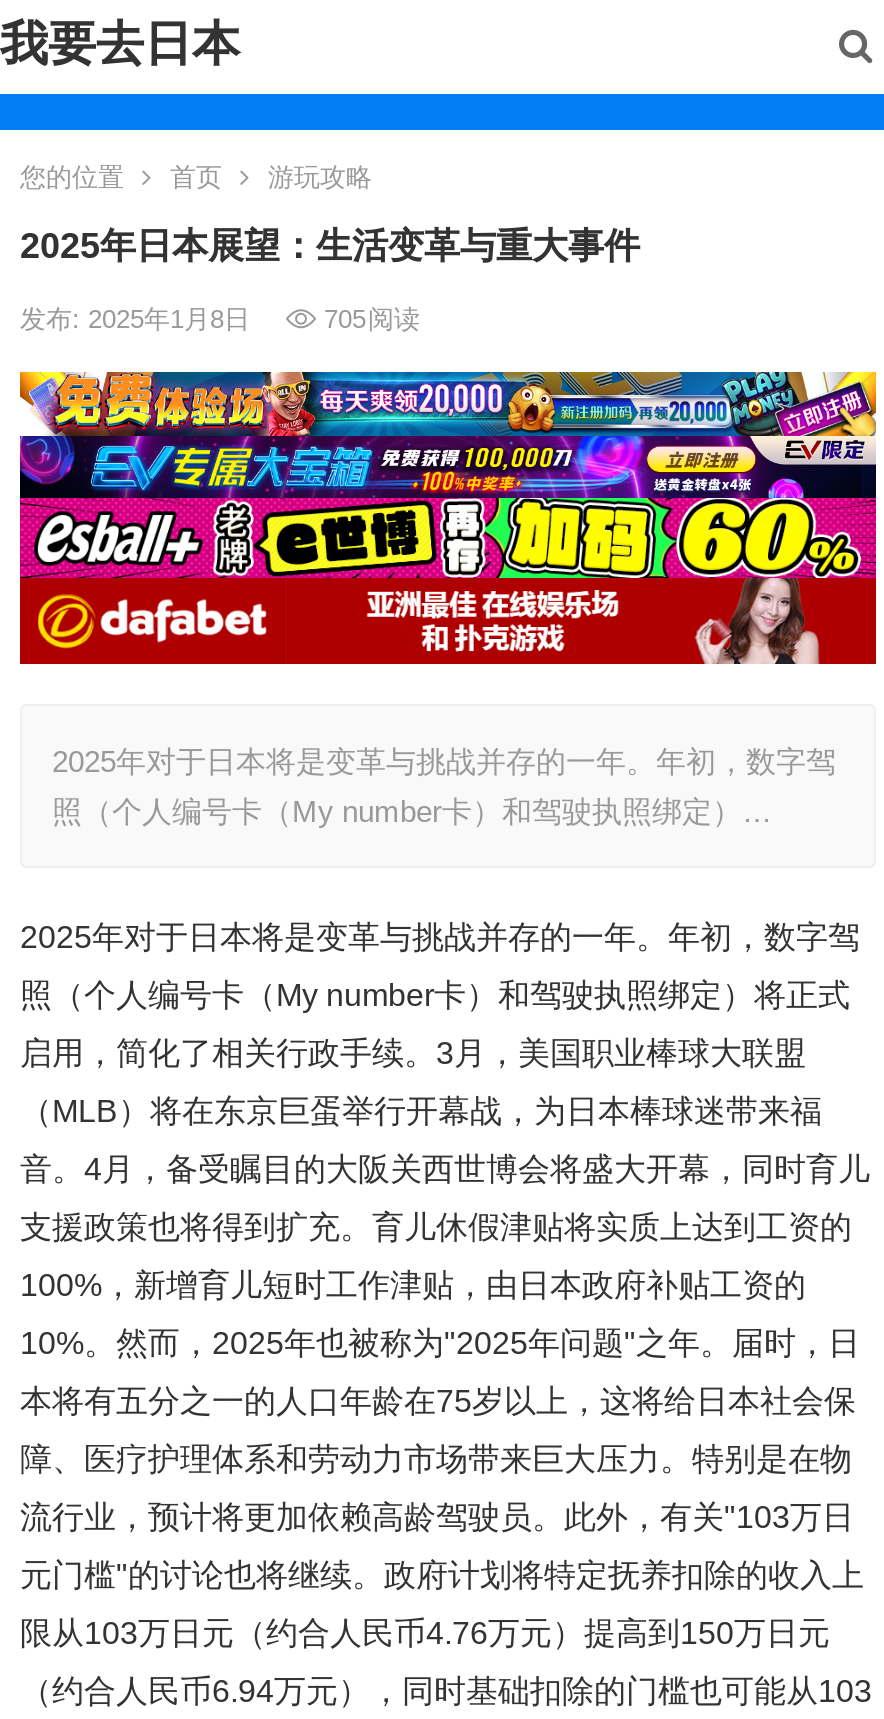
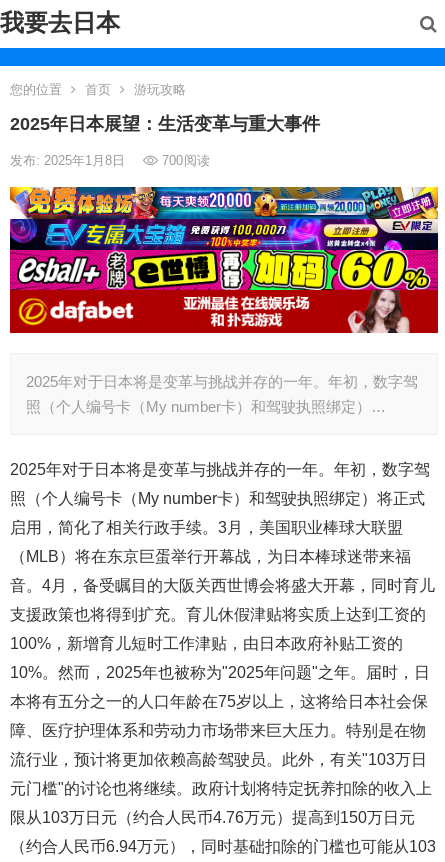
- 发布: 2025年1月8日 705阅读
+ 发布: 2025年1月8日 700阅读
